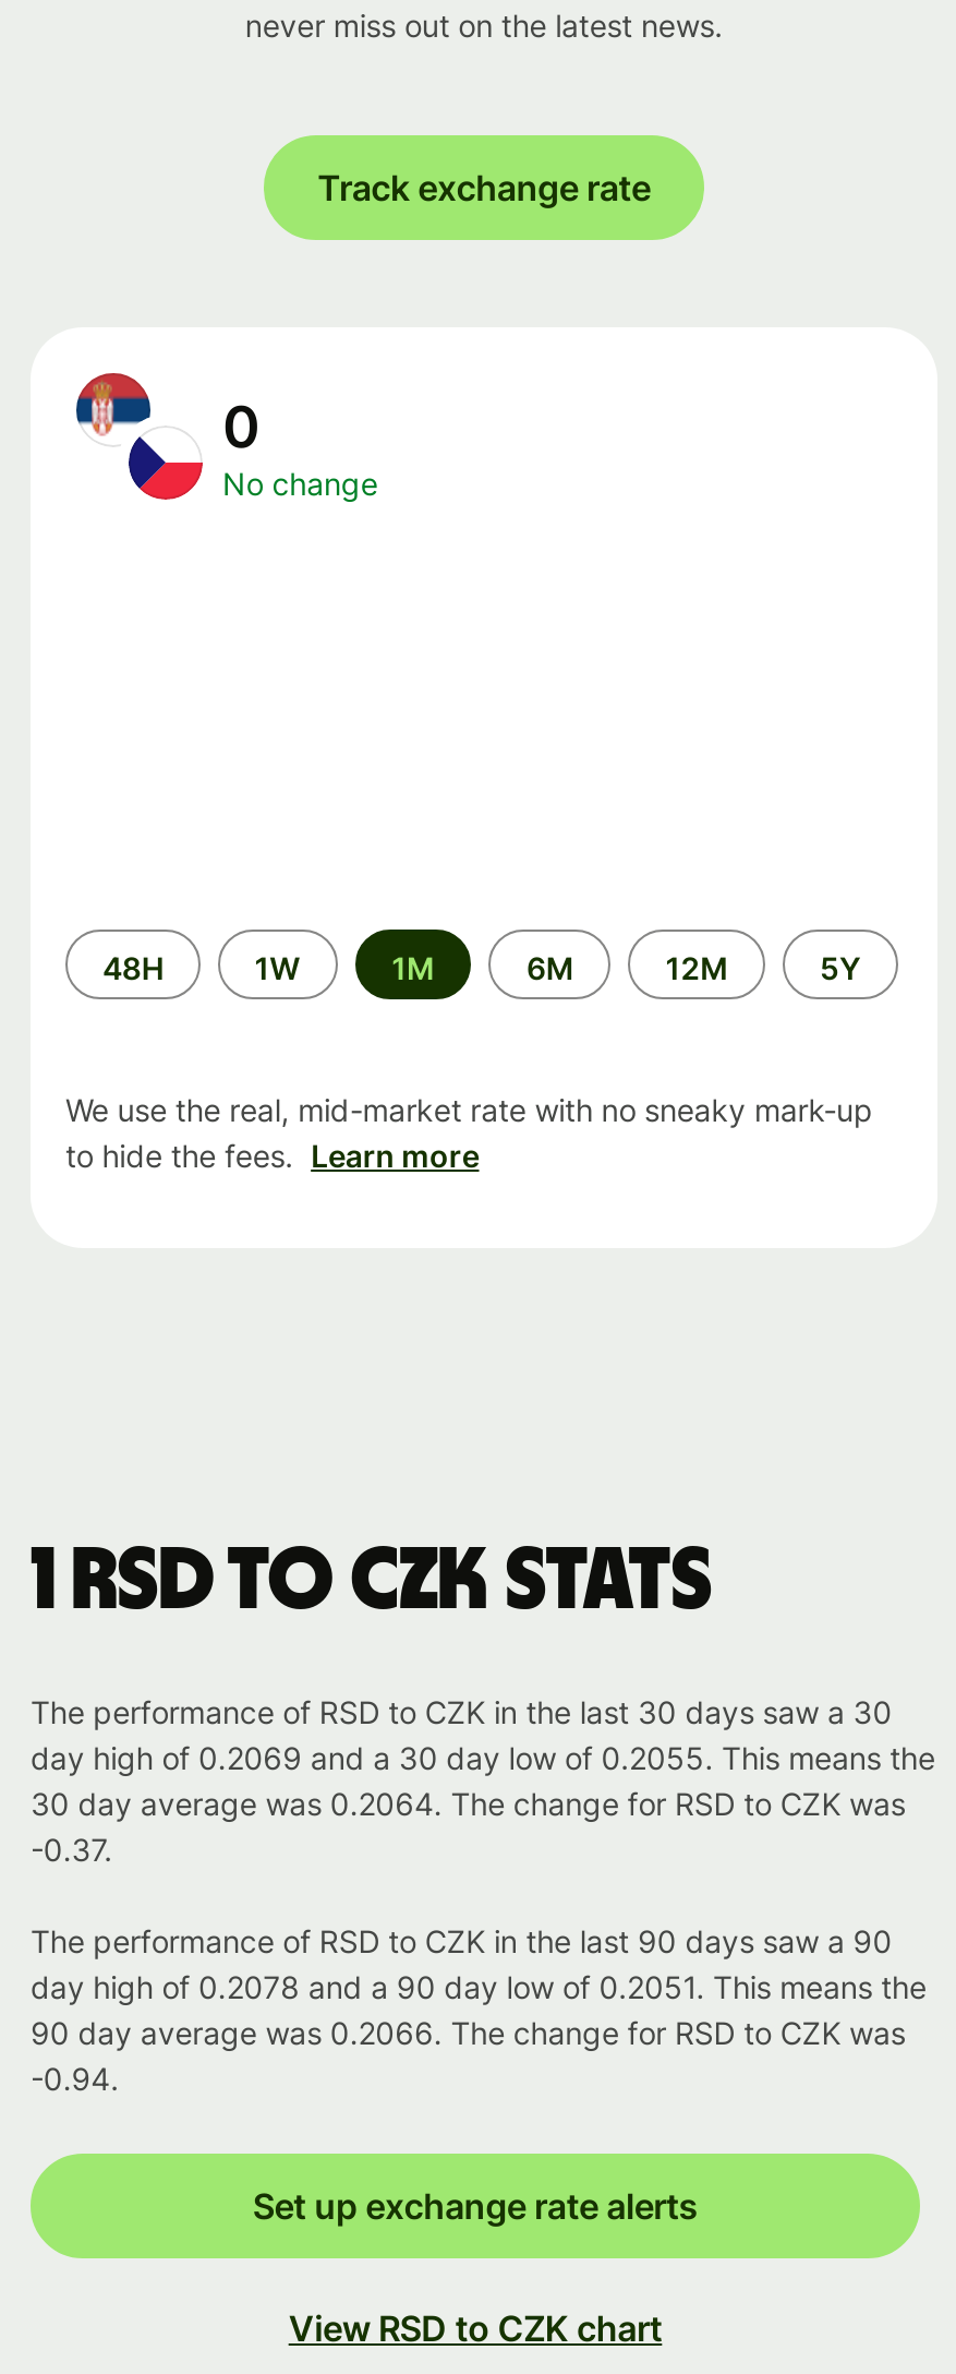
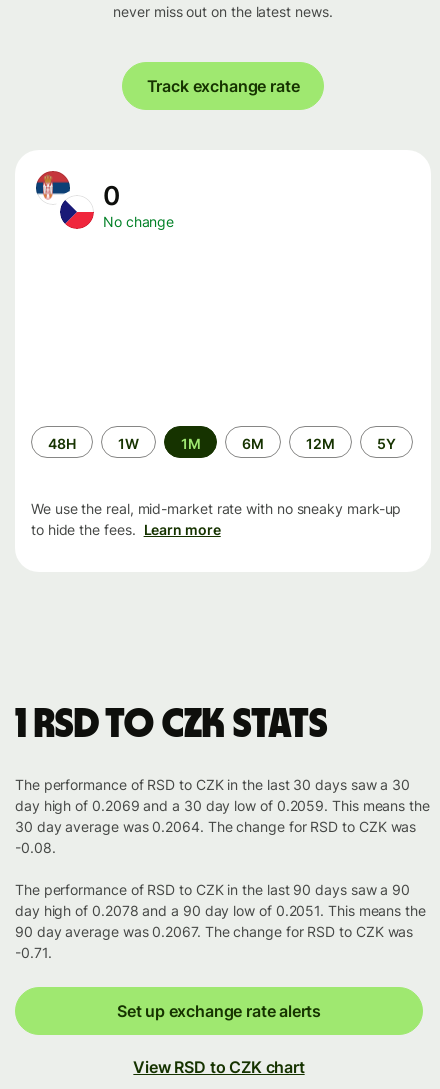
- day high of 0.2069 and a 30 day low of 0.2055. This means the
+ day high of 0.2069 and a 30 day low of 0.2059. This means the

- -0.37.
+ -0.08.

- 90 day average was 0.2066. The change for RSD to CZK was
+ 90 day average was 0.2067. The change for RSD to CZK was

- -0.94.
+ -0.71.
